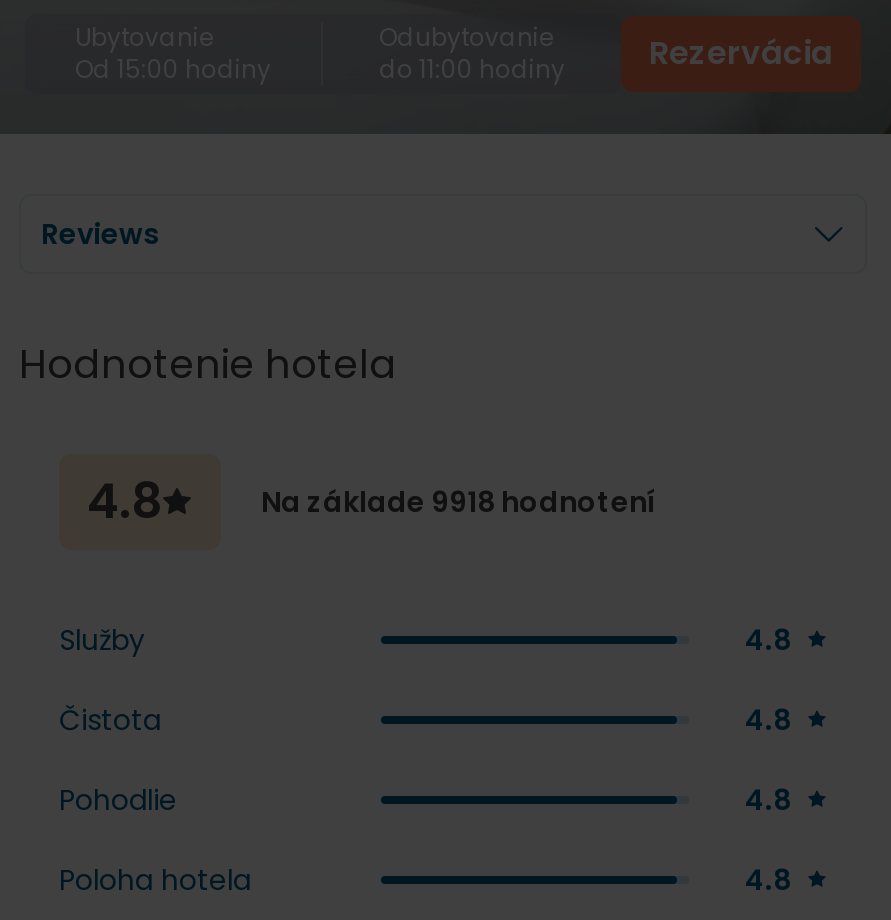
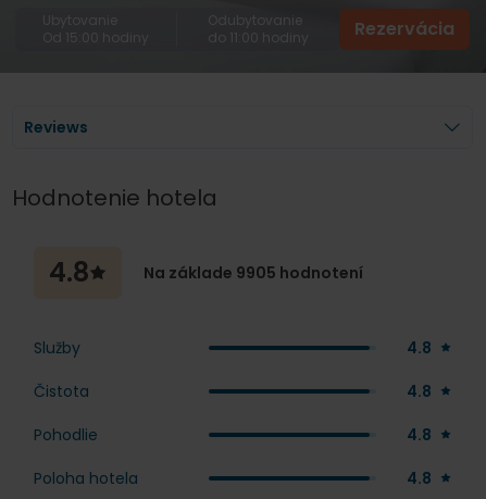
- Na základe 9918 hodnotení
+ Na základe 9905 hodnotení
